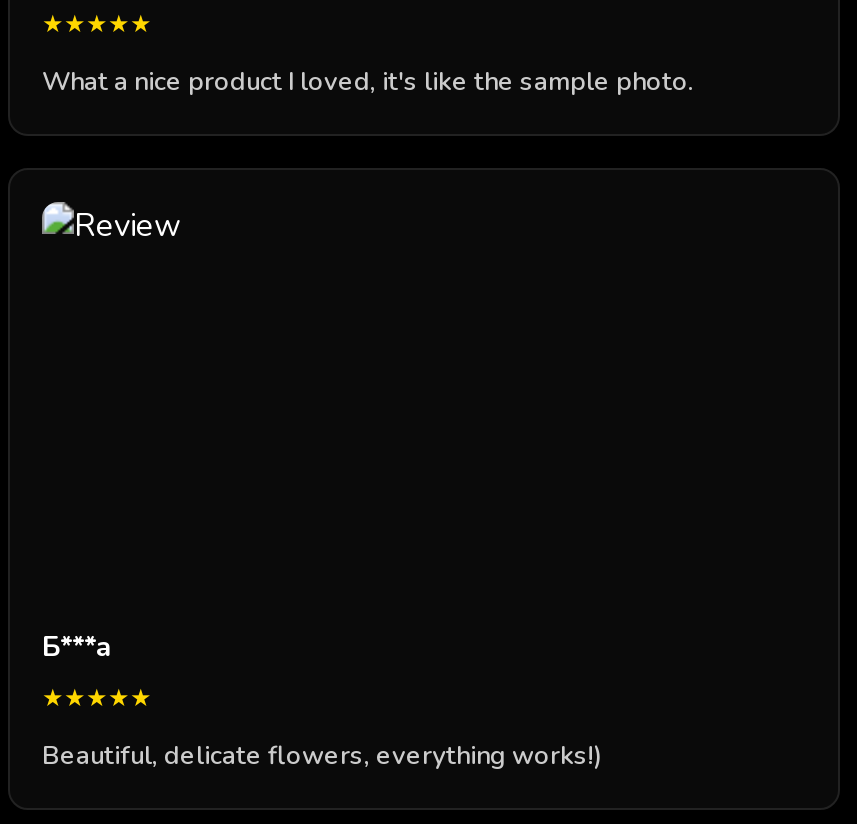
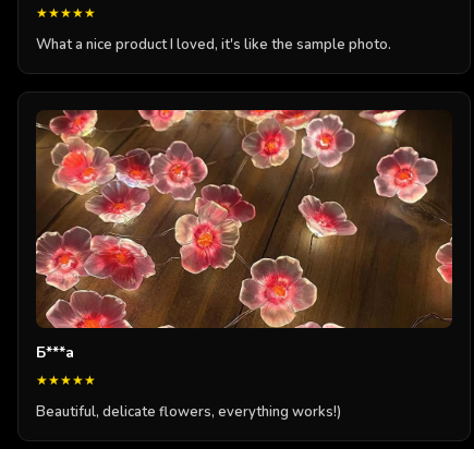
+ [image]
